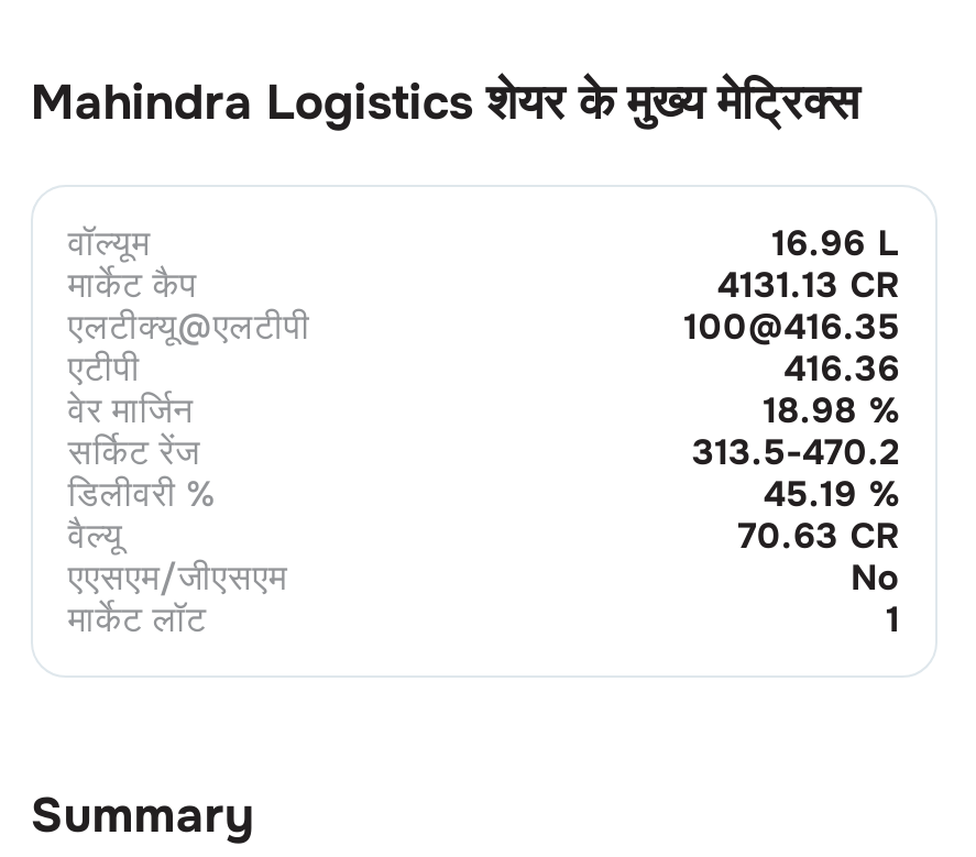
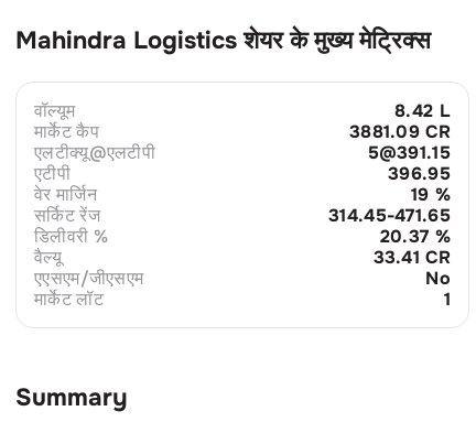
- 16.96 L
+ 8.42 L

- 4131.13 CR
+ 3881.09 CR

- 100@416.35
+ 5@391.15

- 416.36
+ 396.95

- 18.98%
+ 19%

- 313.5-470.2
+ 314.45-471.65

- 45.19%
+ 20.37%

- 70.63 CR
+ 33.41 CR
